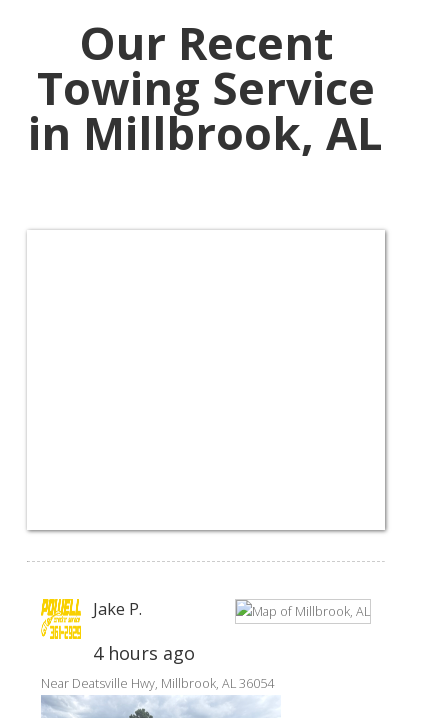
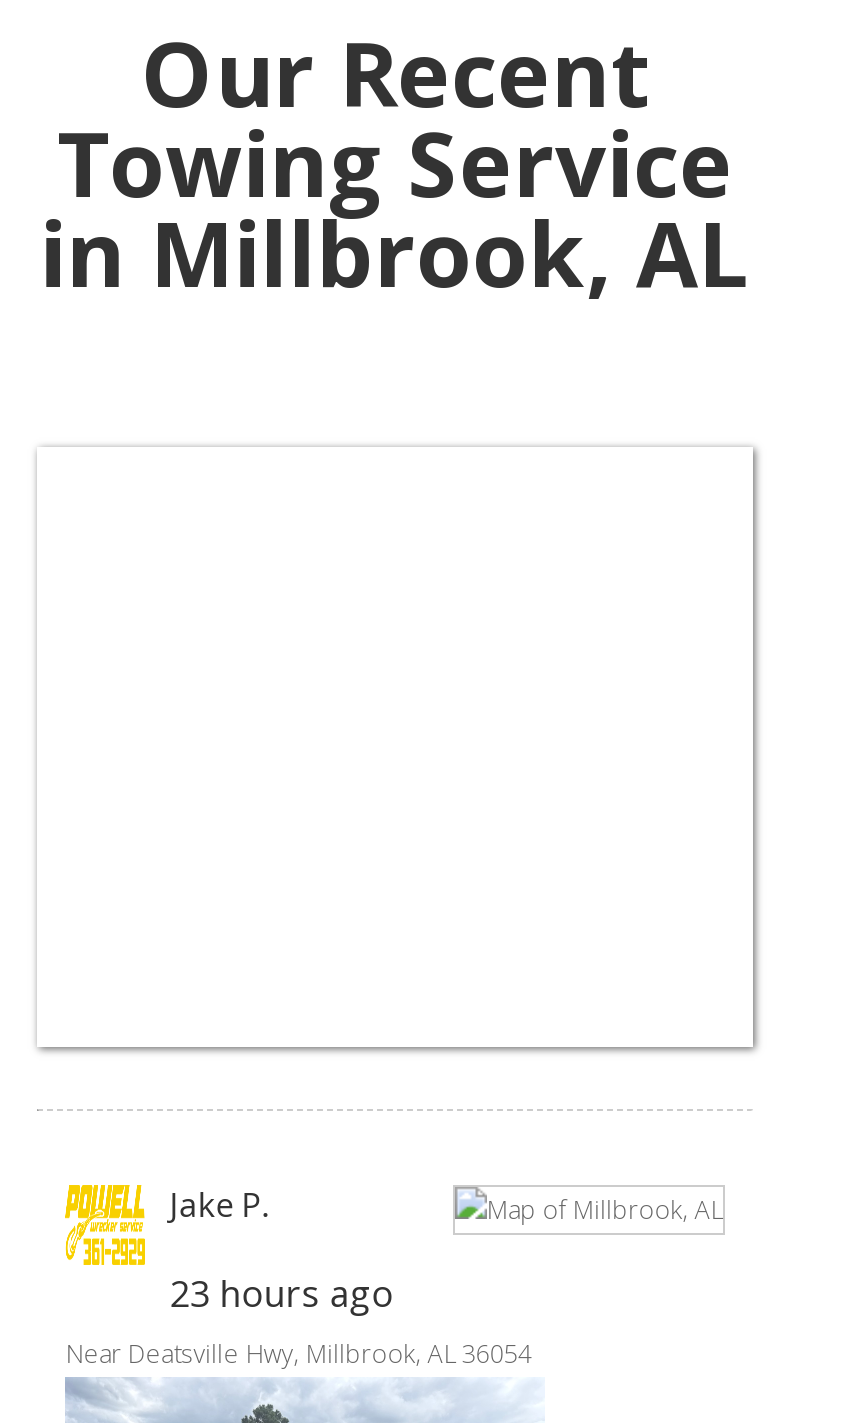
- 4 hours ago
+ 23 hours ago
